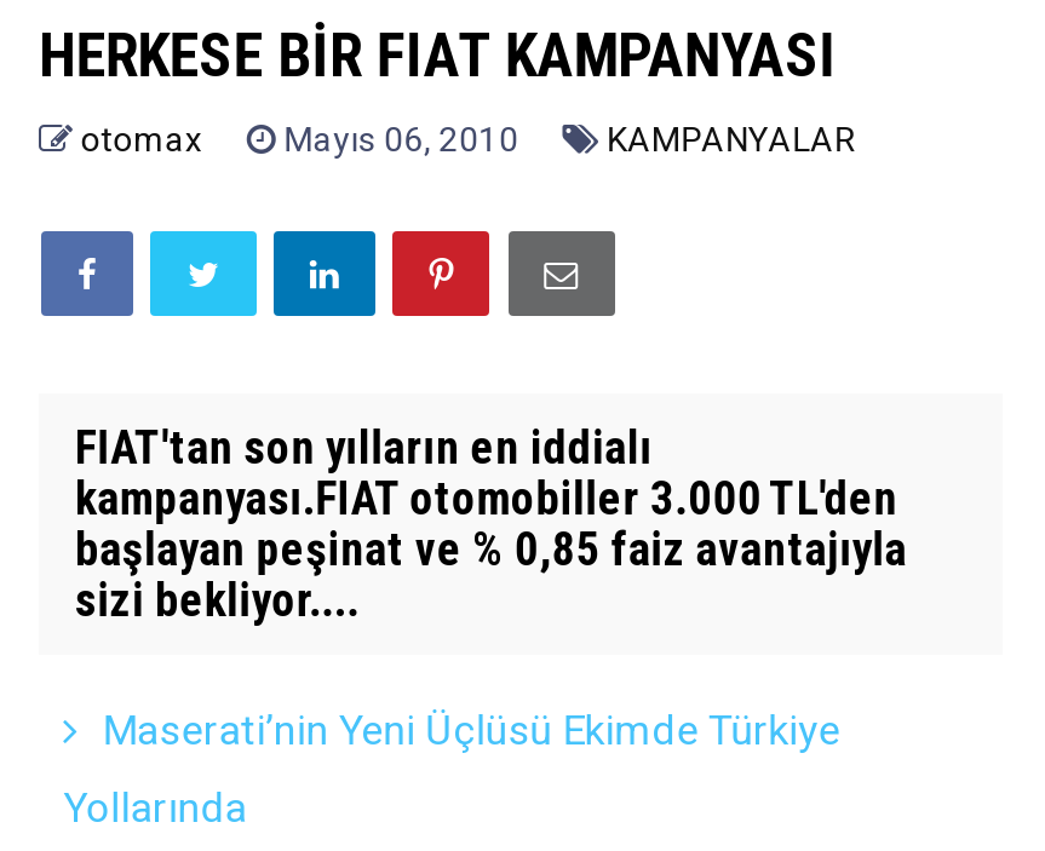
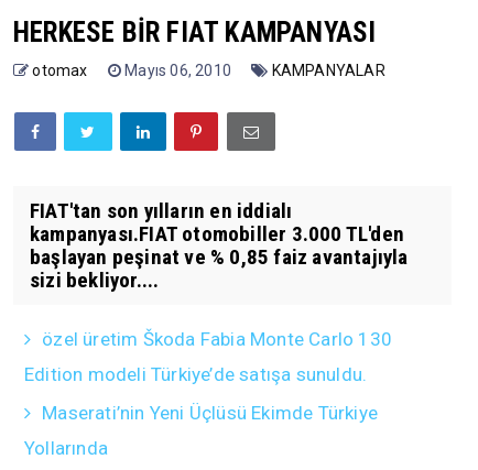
+ özel üretim Škoda Fabia Monte Carlo 130
+ Edition modeli Türkiye’de satışa sunuldu.
